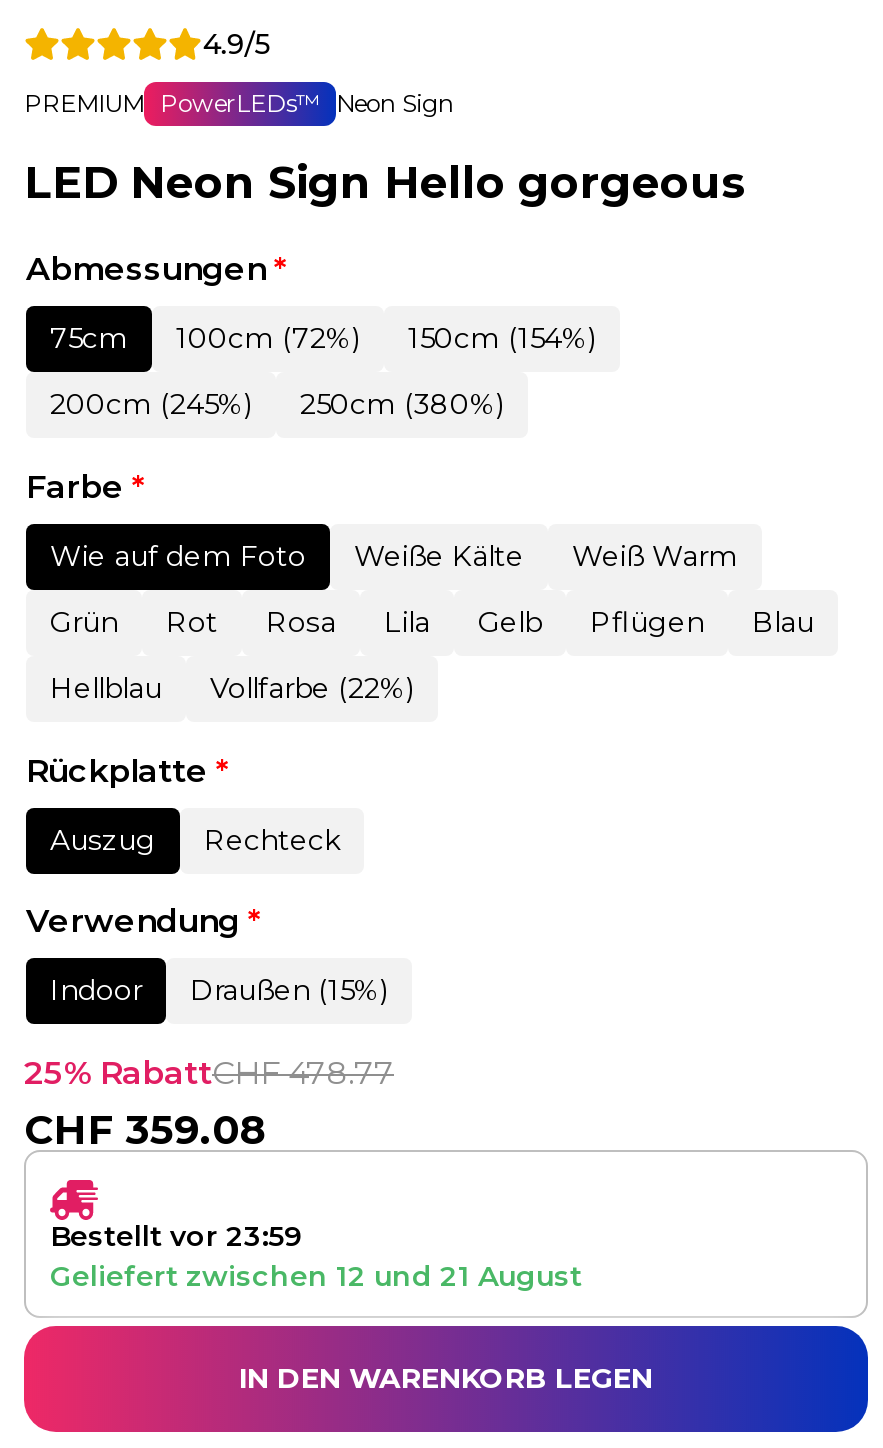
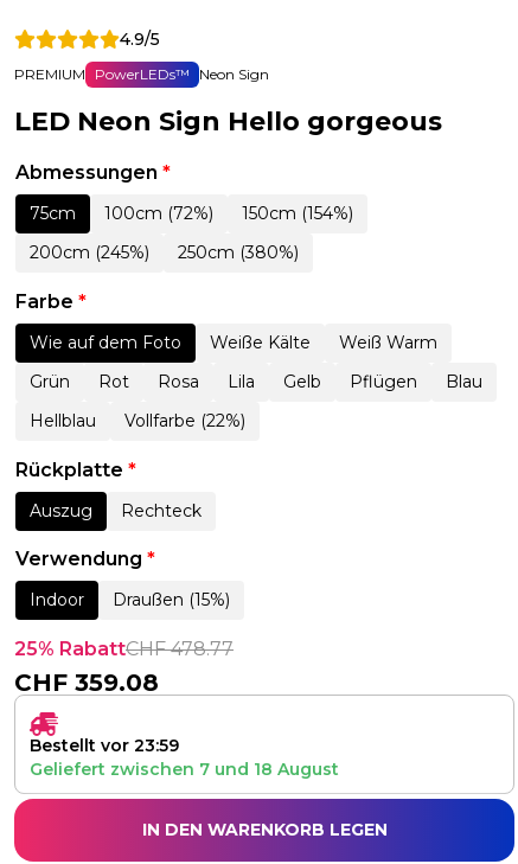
- Geliefert zwischen 12 und 21 August
+ Geliefert zwischen 7 und 18 August
